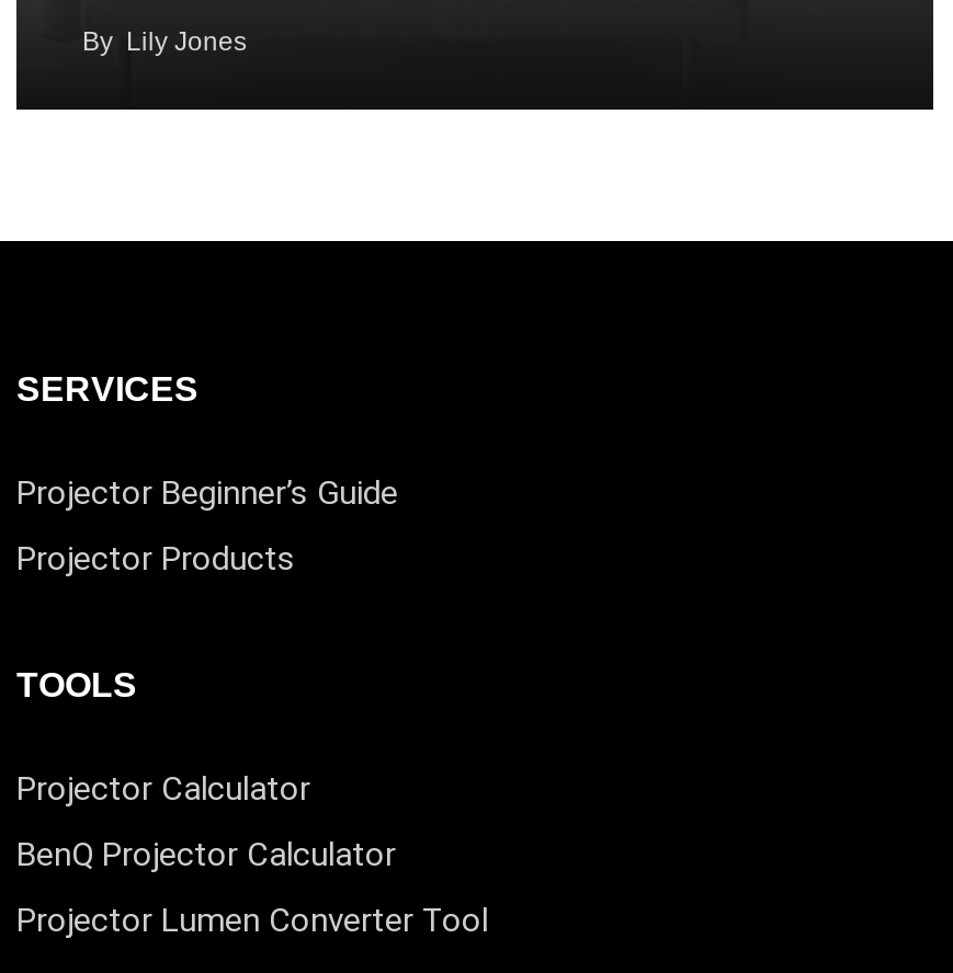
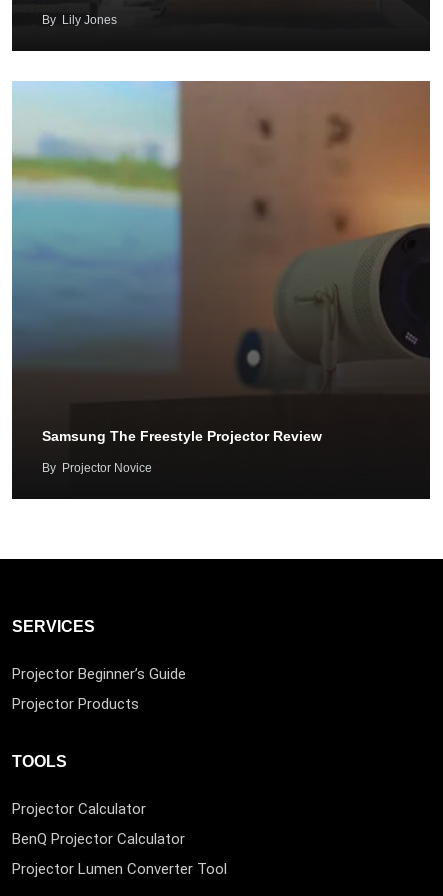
+ [image]

+ Samsung The Freestyle Projector Review
+ By Projector Novice
